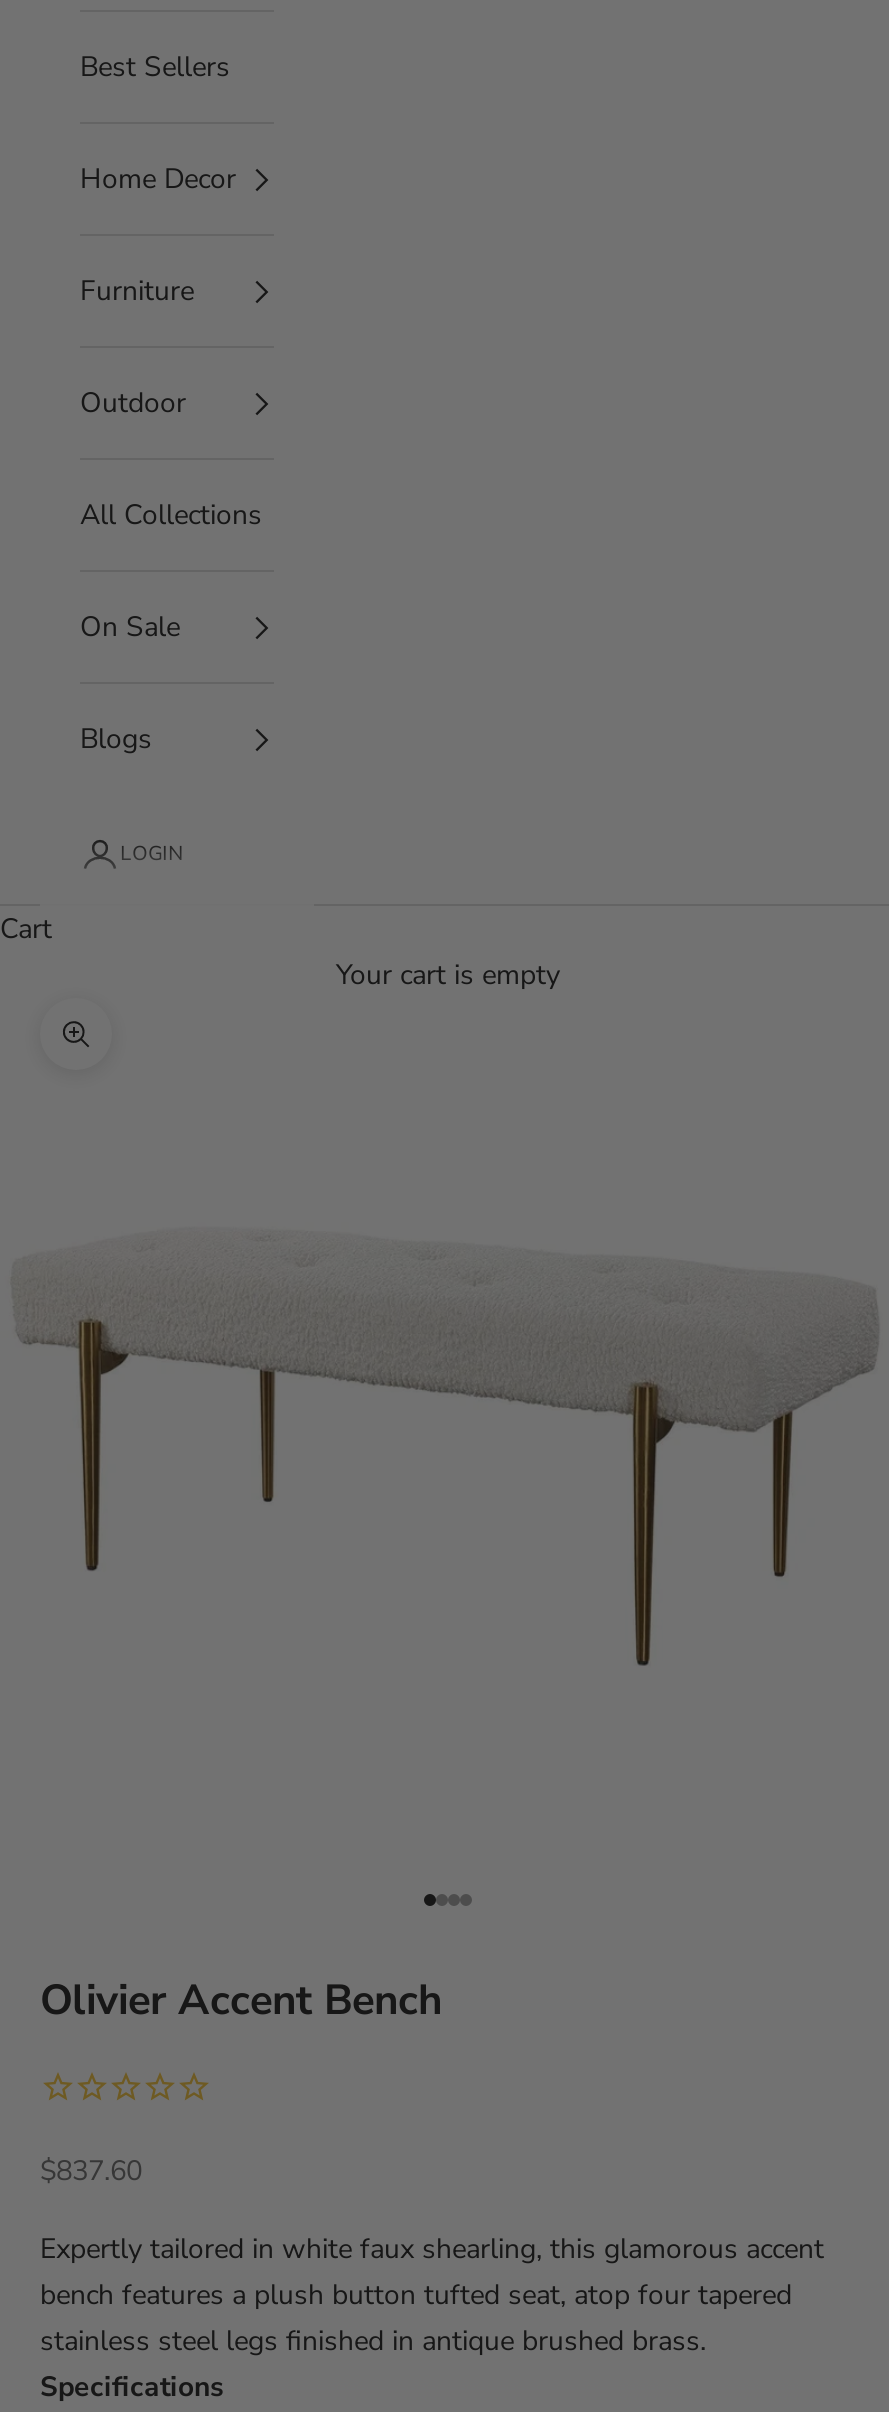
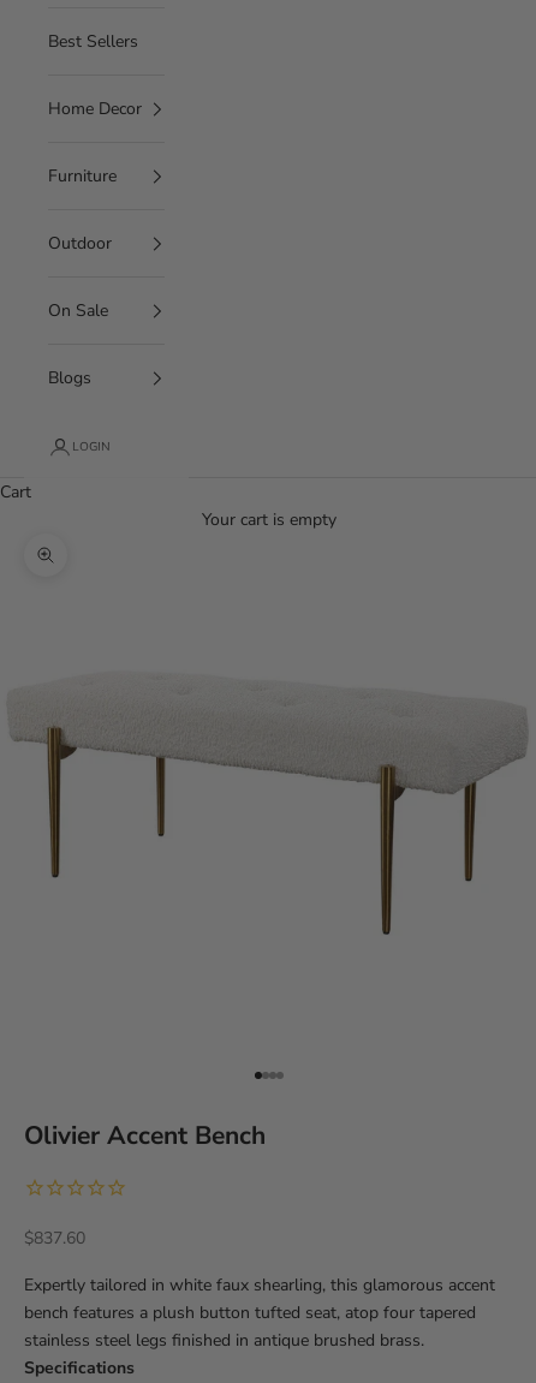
- All Collections
